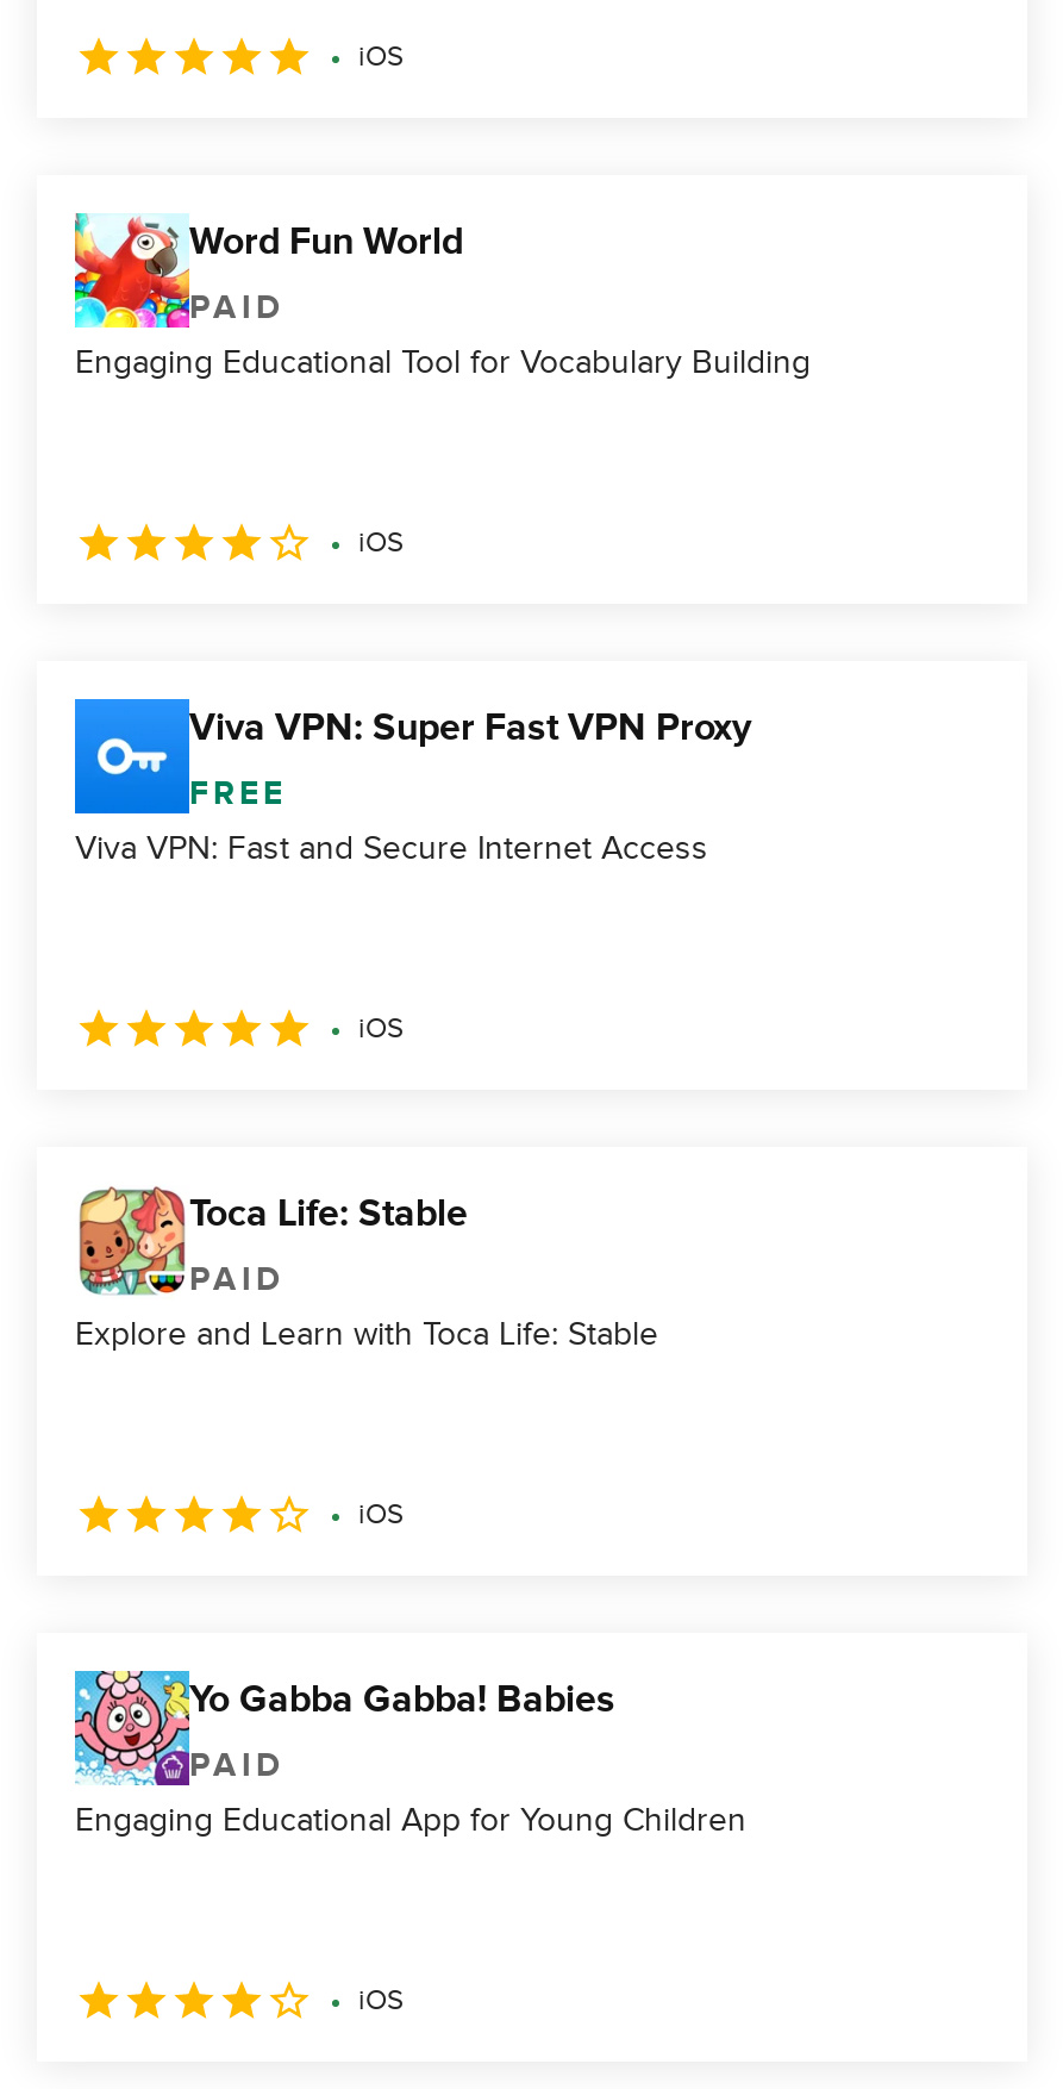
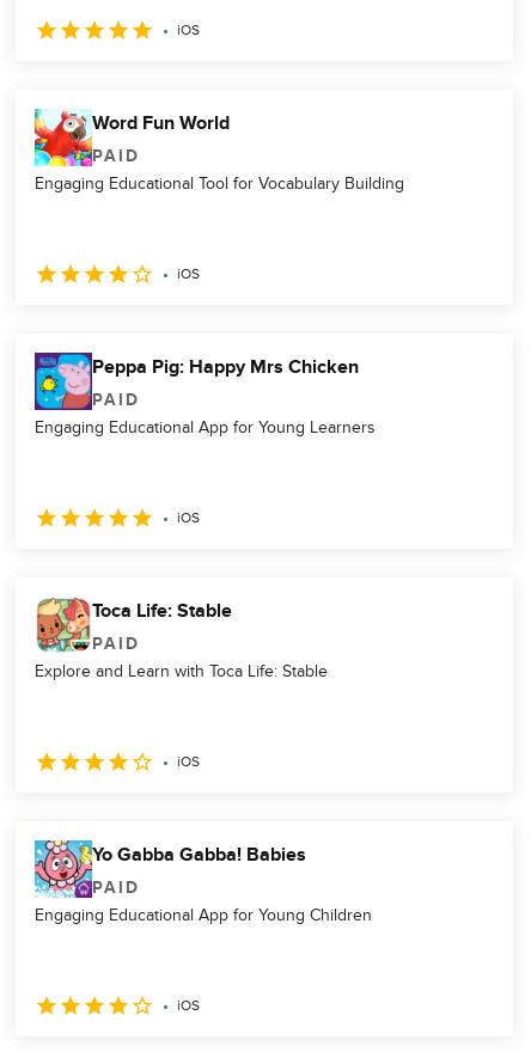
- [image]
- Viva VPN: Super Fast VPN Proxy
- FREE
- Viva VPN: Fast and Secure Internet Access
+ [image]
+ Peppa Pig: Happy Mrs Chicken
+ PAID
+ Engaging Educational App for Young Learners
